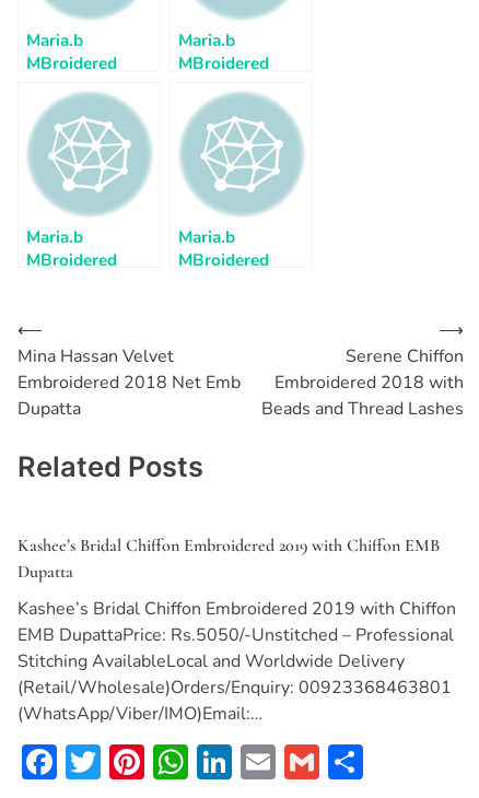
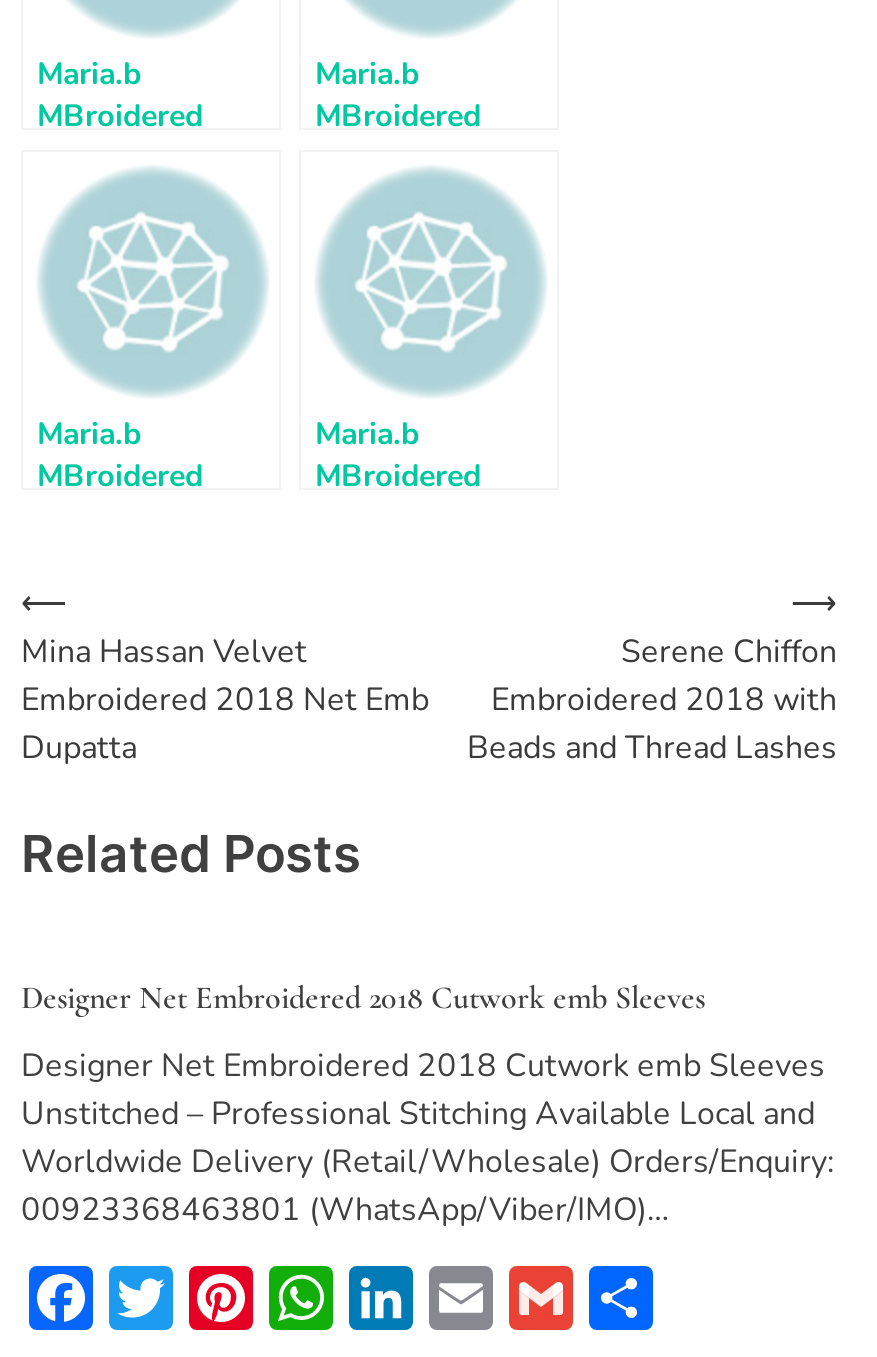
- Kashee’s Bridal Chiffon Embroidered 2019 with Chiffon EMB
- Dupatta
+ Designer Net Embroidered 2018 Cutwork emb Sleeves

- Kashee’s Bridal Chiffon Embroidered 2019 with Chiffon
- EMB DupattaPrice: Rs.5050/-Unstitched – Professional
- Stitching AvailableLocal and Worldwide Delivery
- (Retail/Wholesale)Orders/Enquiry: 00923368463801
- (WhatsApp/Viber/IMO)Email:…
+ Designer Net Embroidered 2018 Cutwork emb Sleeves
+ Unstitched – Professional Stitching Available Local and
+ Worldwide Delivery (Retail/Wholesale) Orders/Enquiry:
+ 00923368463801 (WhatsApp/Viber/IMO)…
